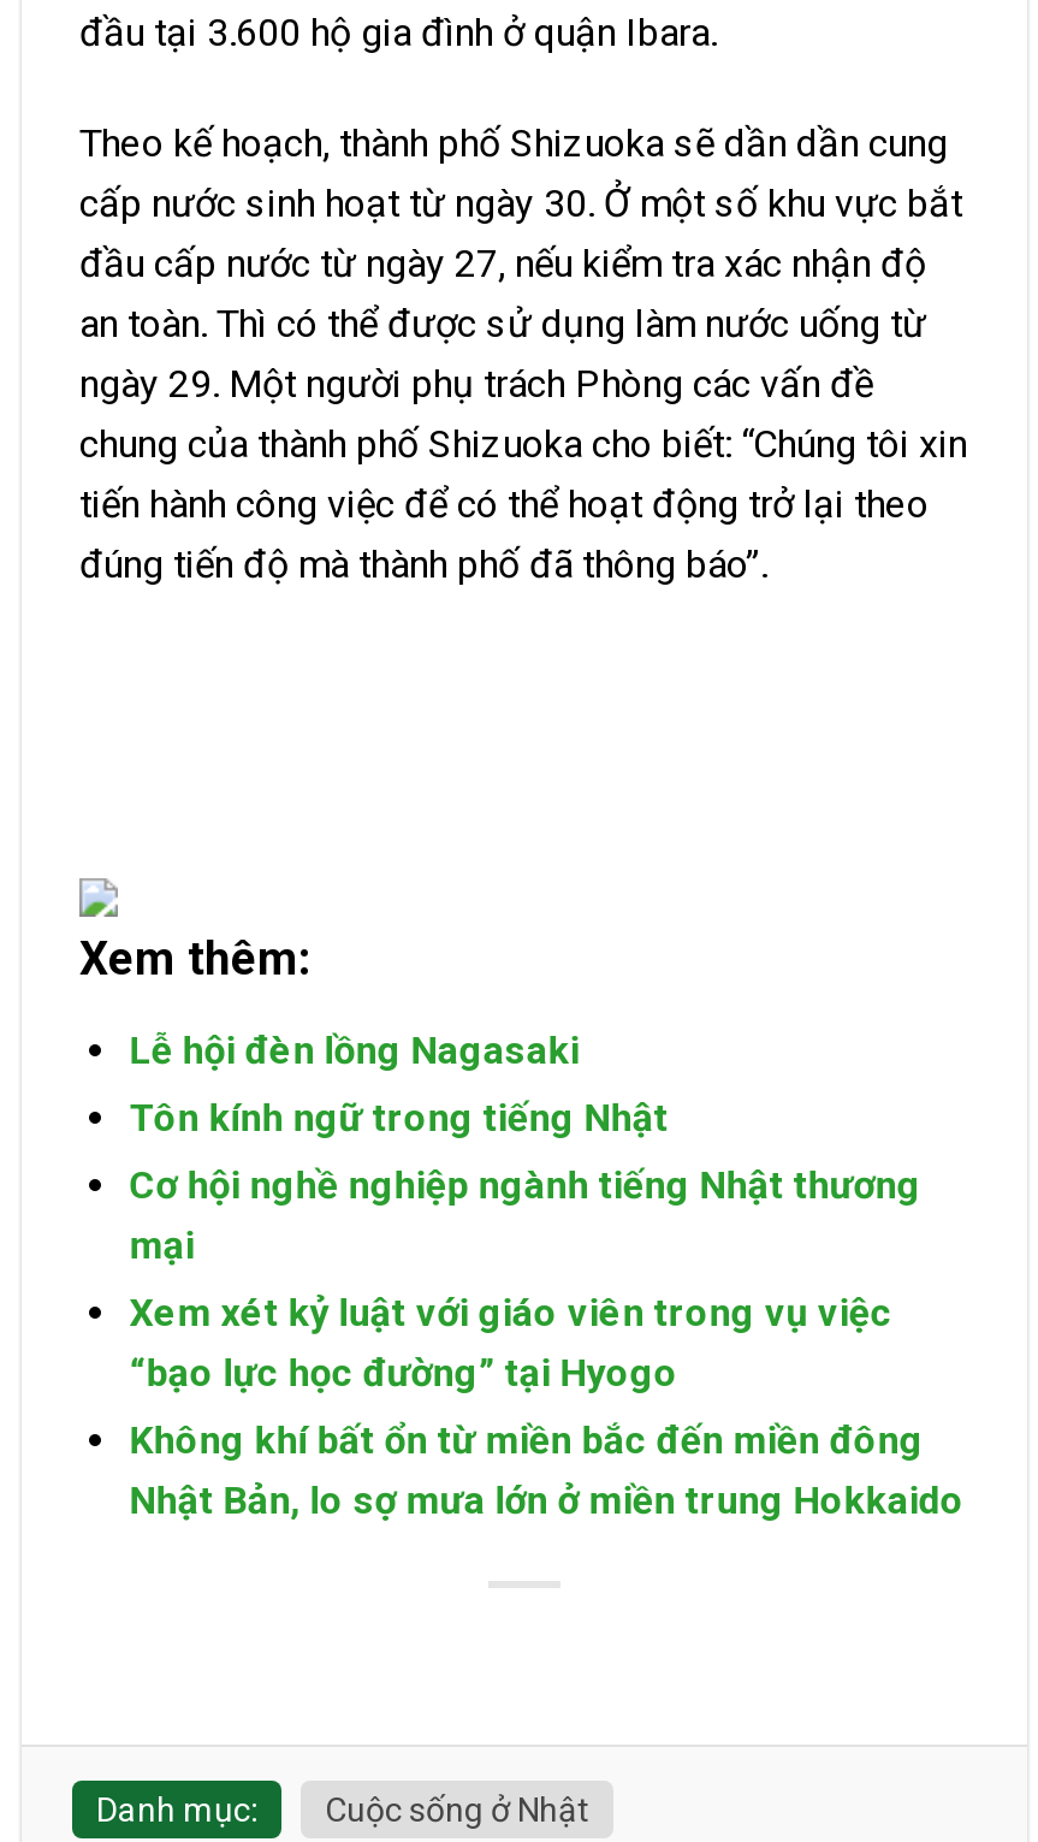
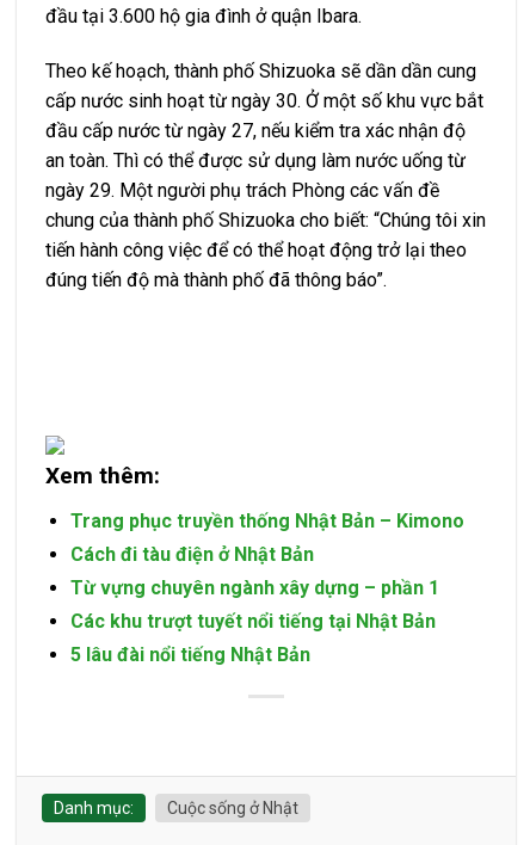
- Lễ hội đèn lồng Nagasaki
+ Trang phục truyền thống Nhật Bản – Kimono

- Tôn kính ngữ trong tiếng Nhật
+ Cách đi tàu điện ở Nhật Bản

- Cơ hội nghề nghiệp ngành tiếng Nhật thương
- mại
+ Từ vựng chuyên ngành xây dựng – phần 1

- Xem xét kỷ luật với giáo viên trong vụ việc
- “bạo lực học đường” tại Hyogo
+ Các khu trượt tuyết nổi tiếng tại Nhật Bản

- Không khí bất ổn từ miền bắc đến miền đông
- Nhật Bản, lo sợ mưa lớn ở miền trung Hokkaido
+ 5 lâu đài nổi tiếng Nhật Bản
